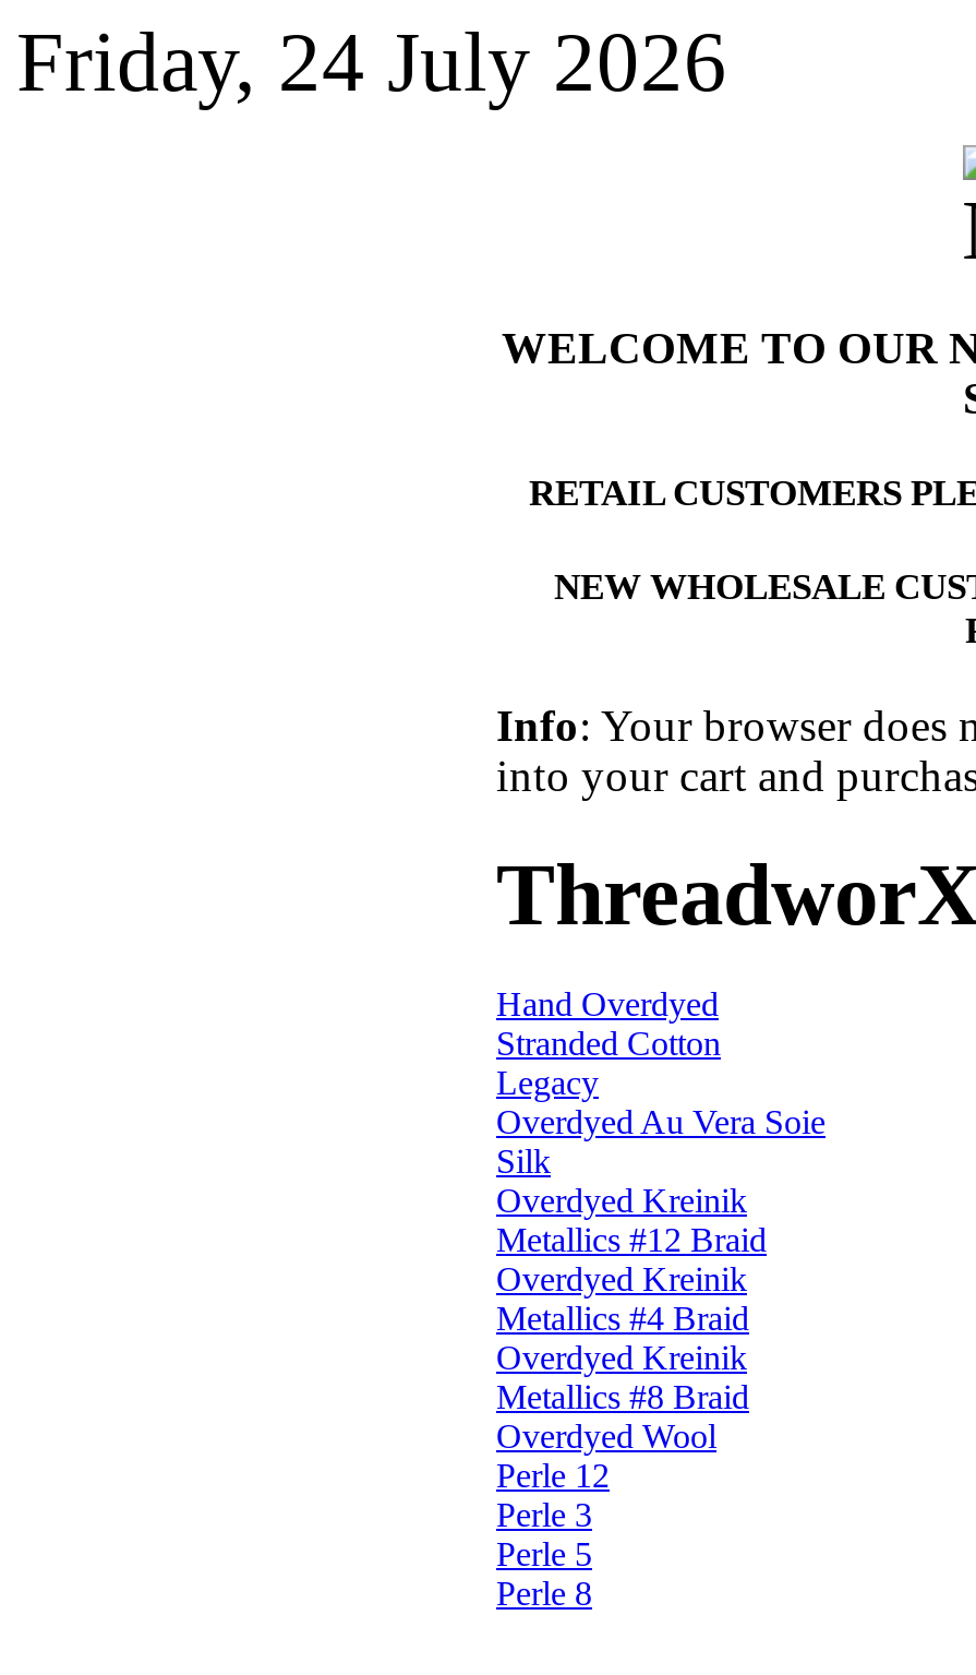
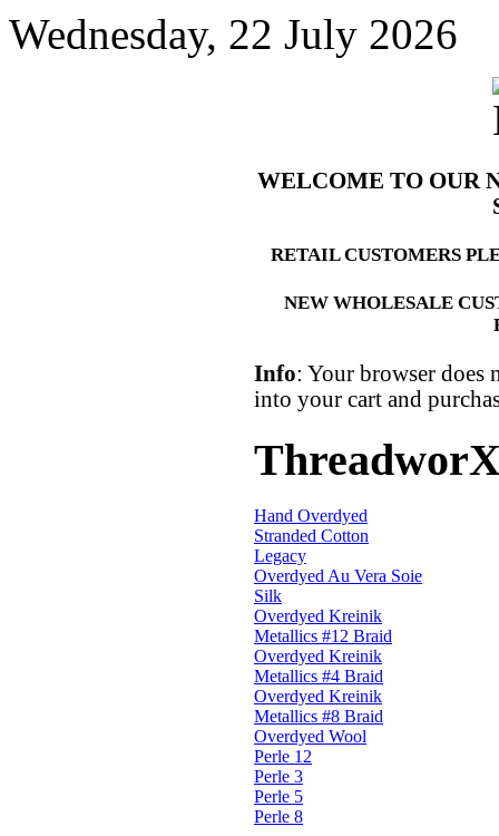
- Friday, 24 July 2026
+ Wednesday, 22 July 2026
